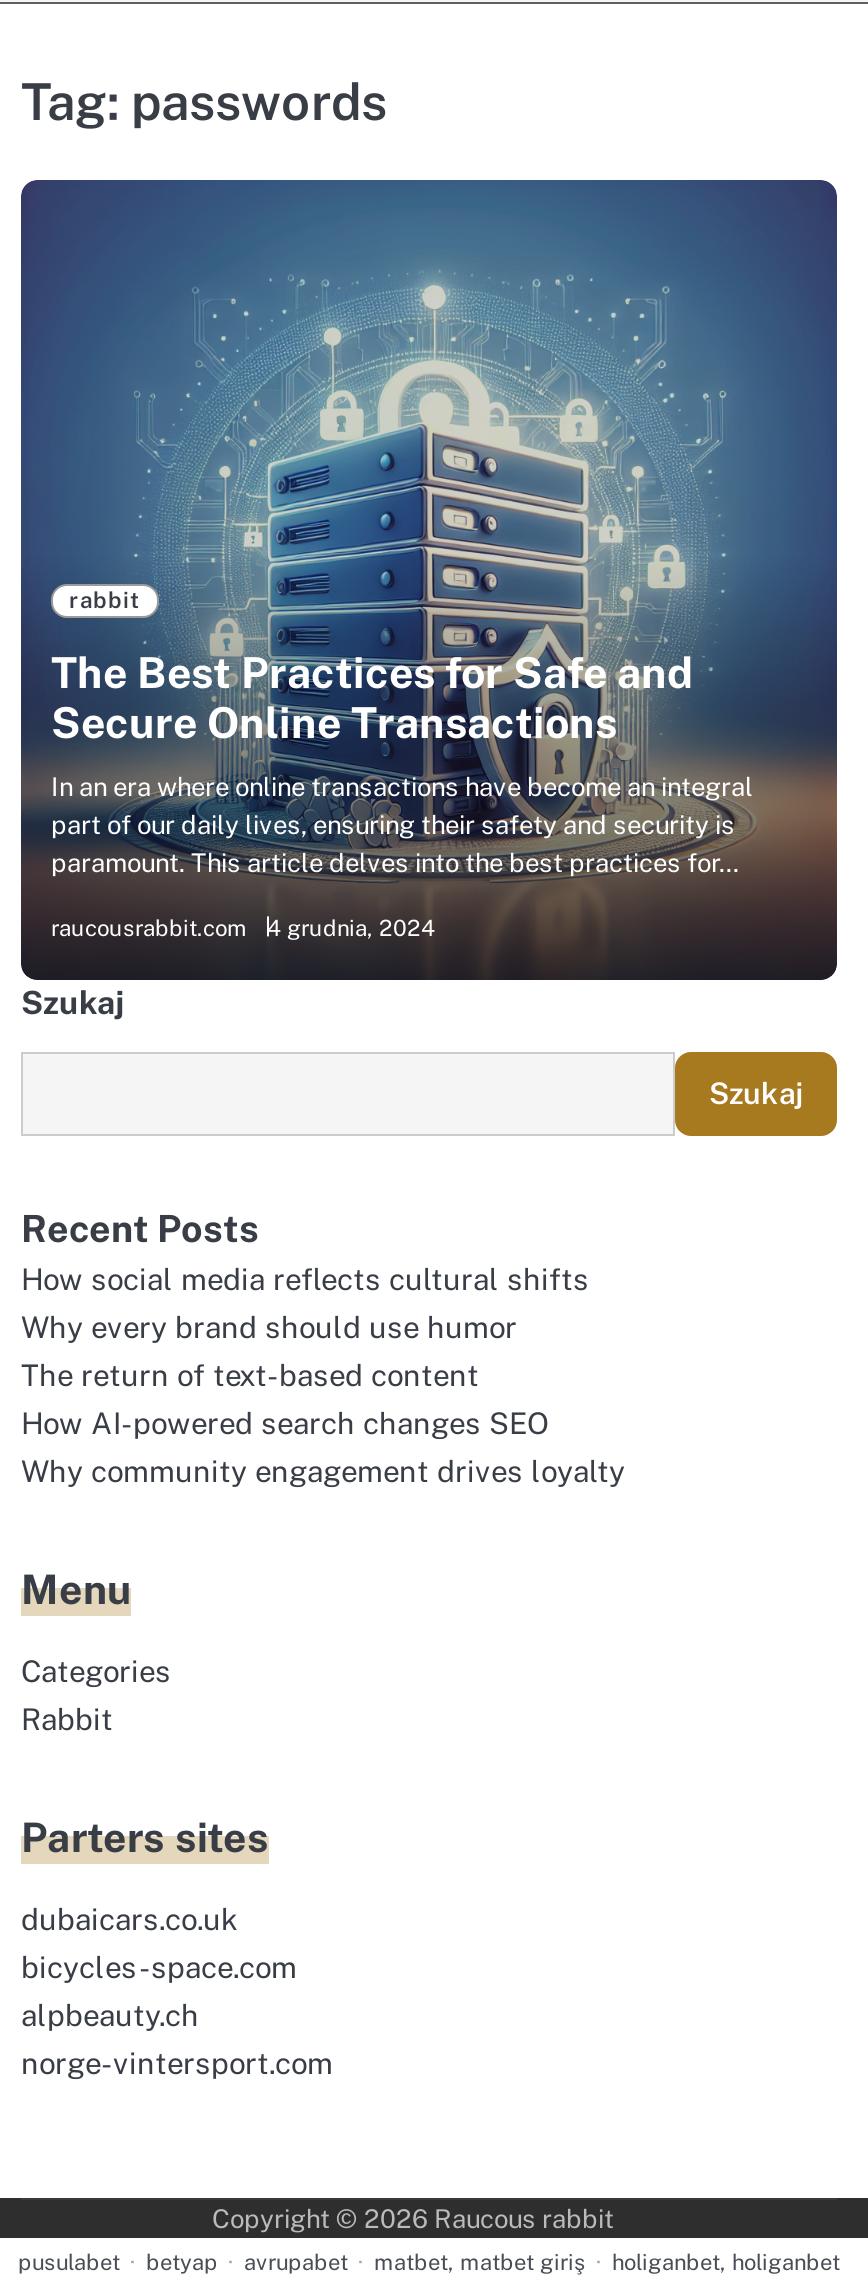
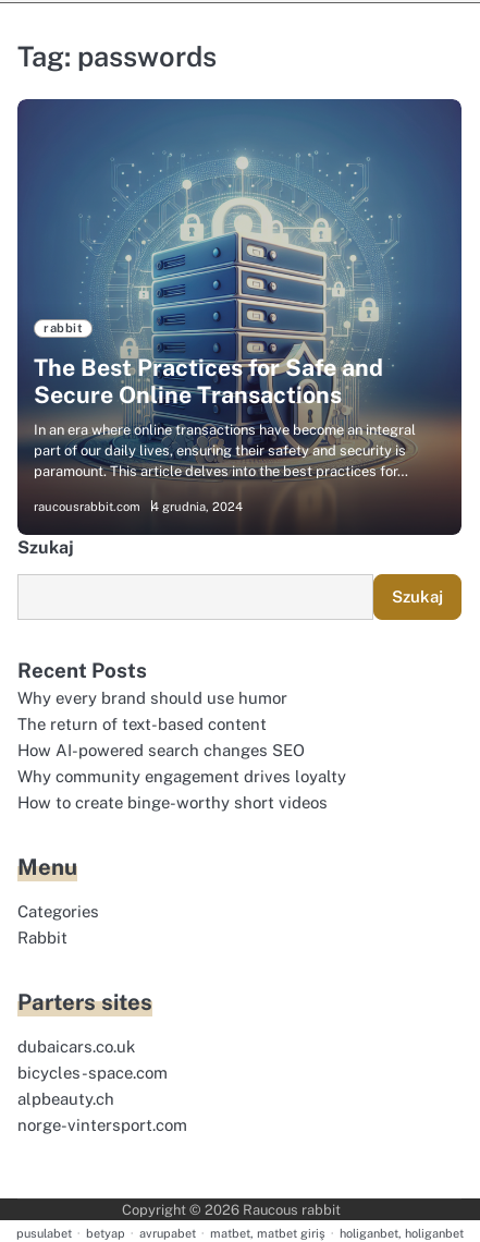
- How social media reflects cultural shifts

moved up: Why every brand should use humor | The return of text-based content | How AI-powered search changes SEO | Why community engagement drives loyalty

+ How to create binge-worthy short videos
